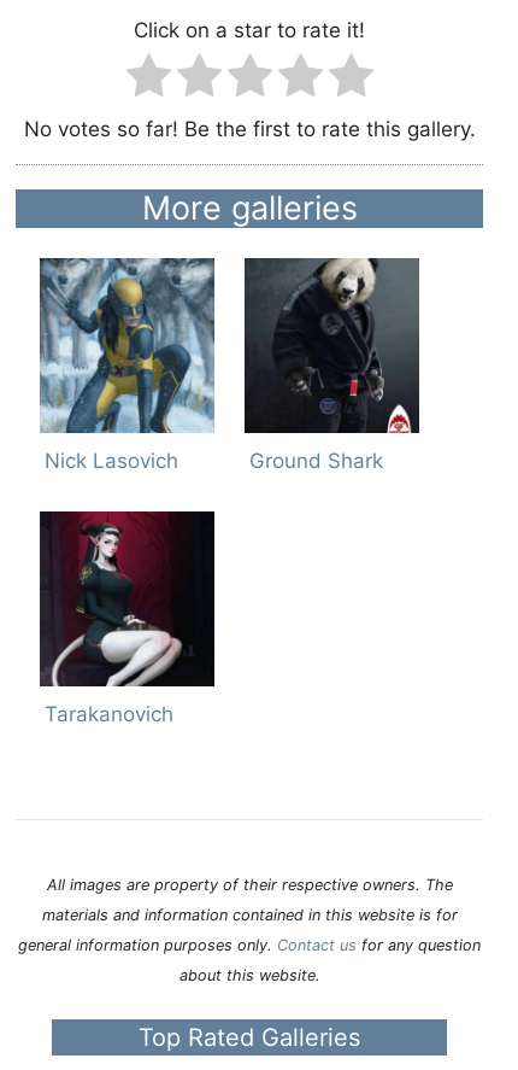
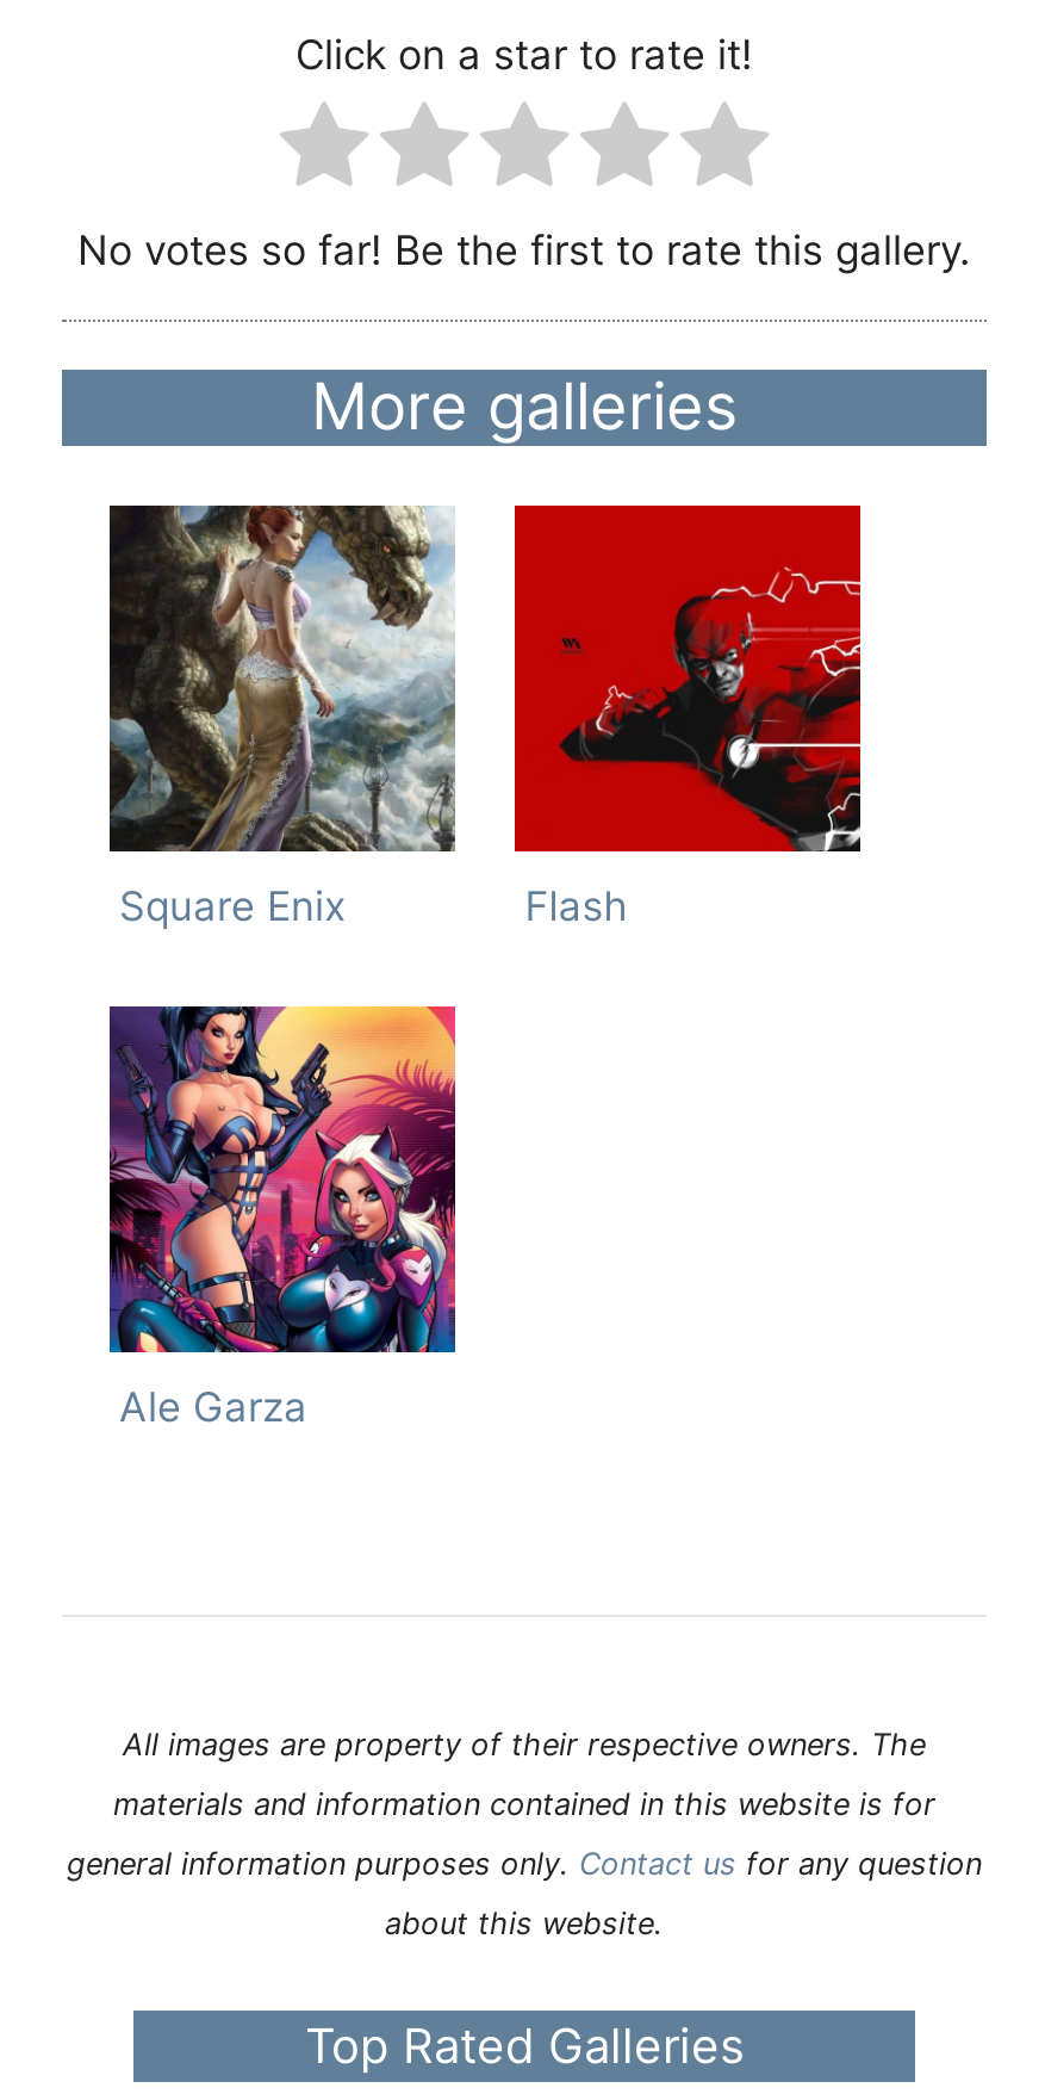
- [image]
- Nick Lasovich
- Ground Shark
+ [image]
+ Square Enix
+ Flash

- [image]
+ [image]

- [image]
- Tarakanovich
+ [image]
+ Ale Garza
